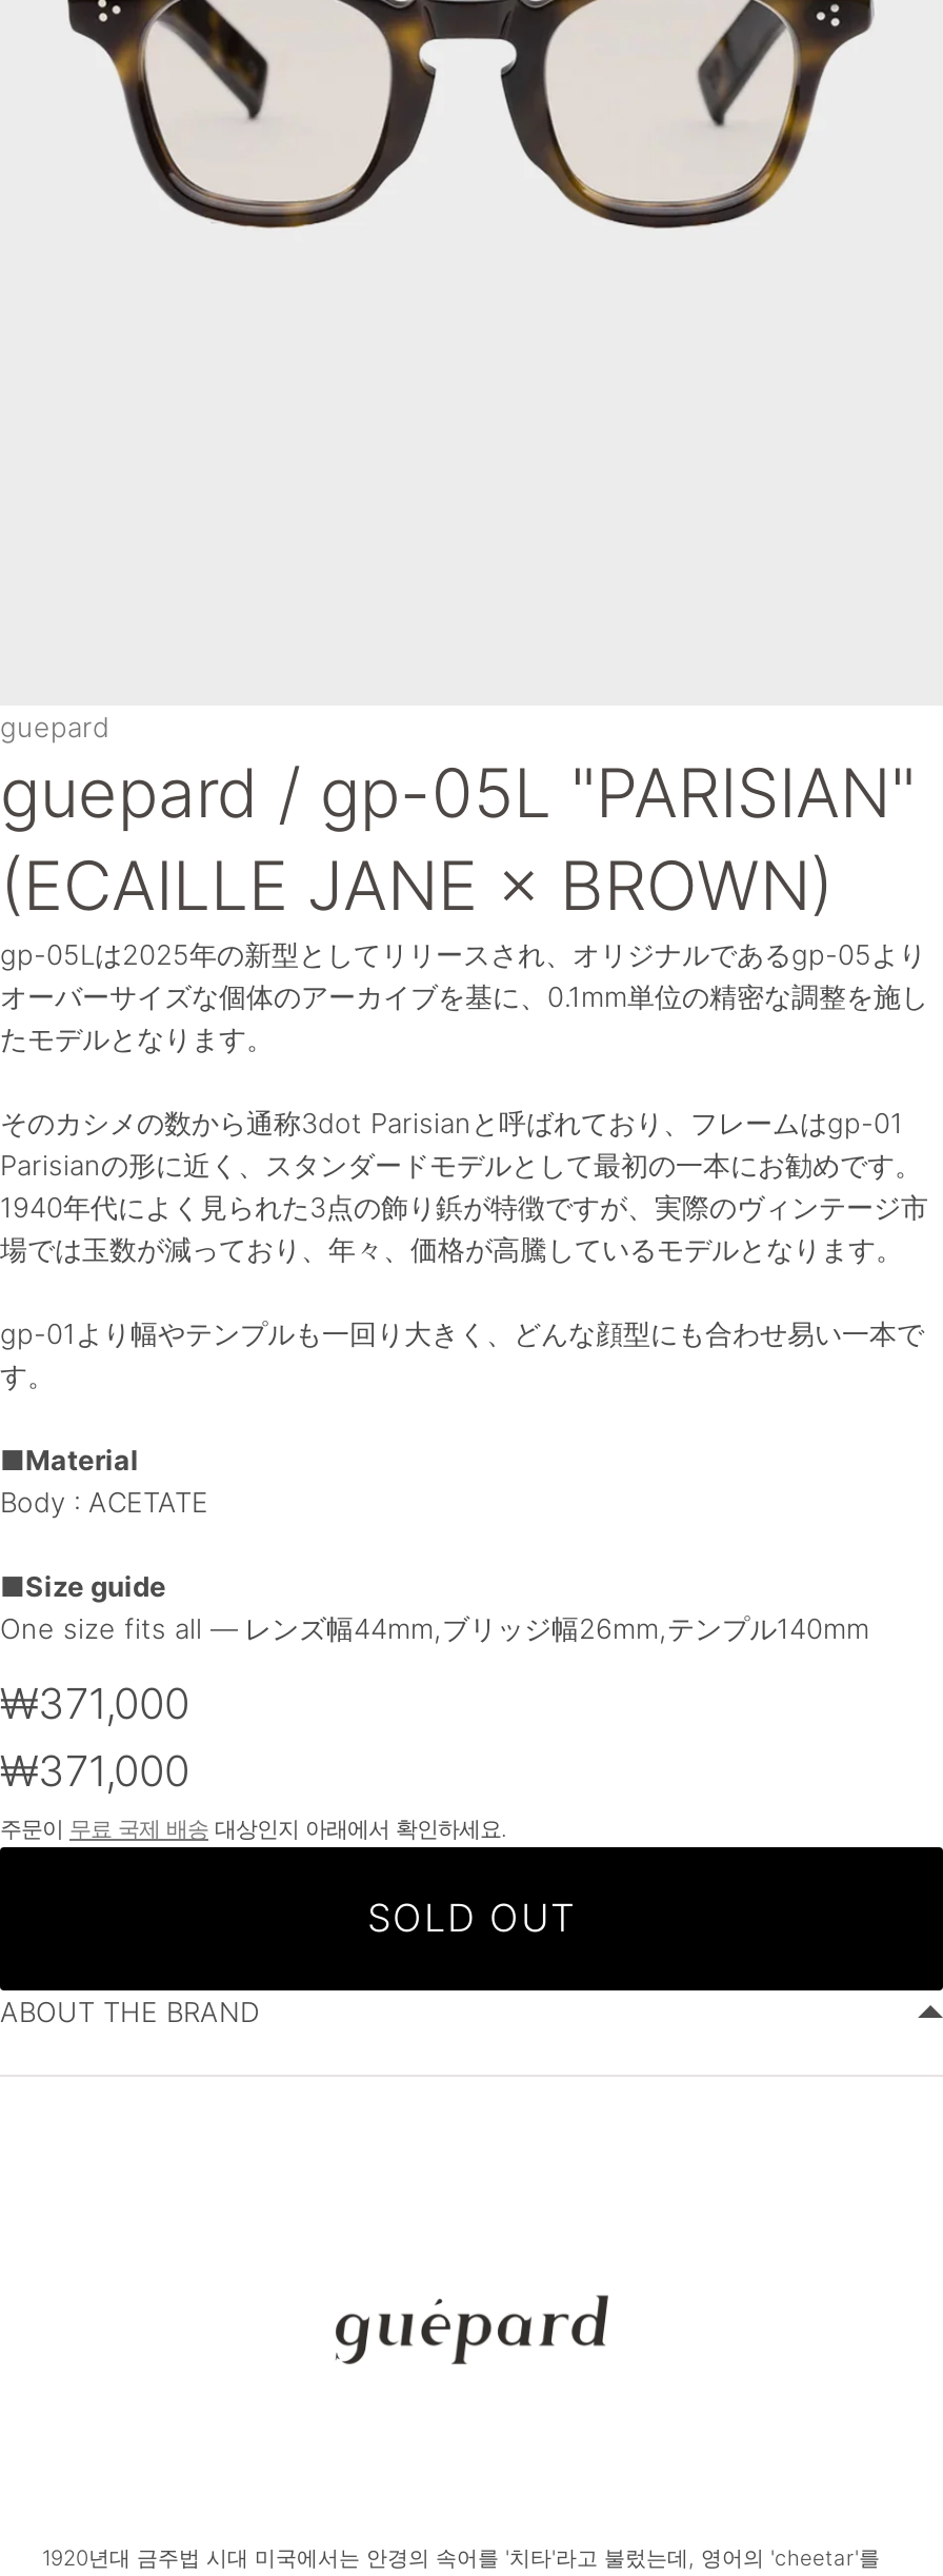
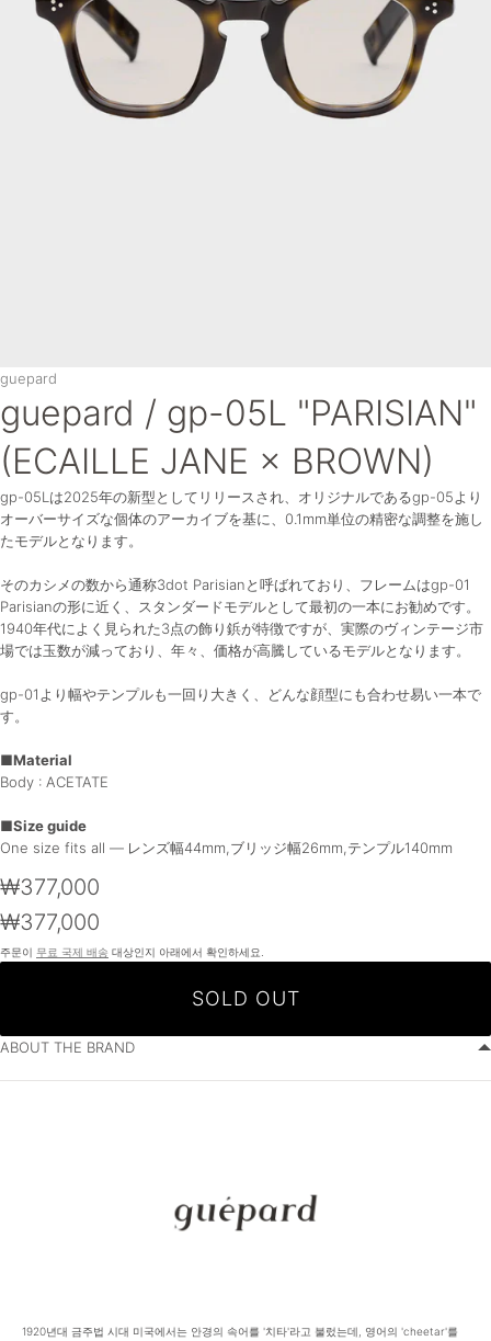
- ₩371,000
+ ₩377,000

- ₩371,000
+ ₩377,000
